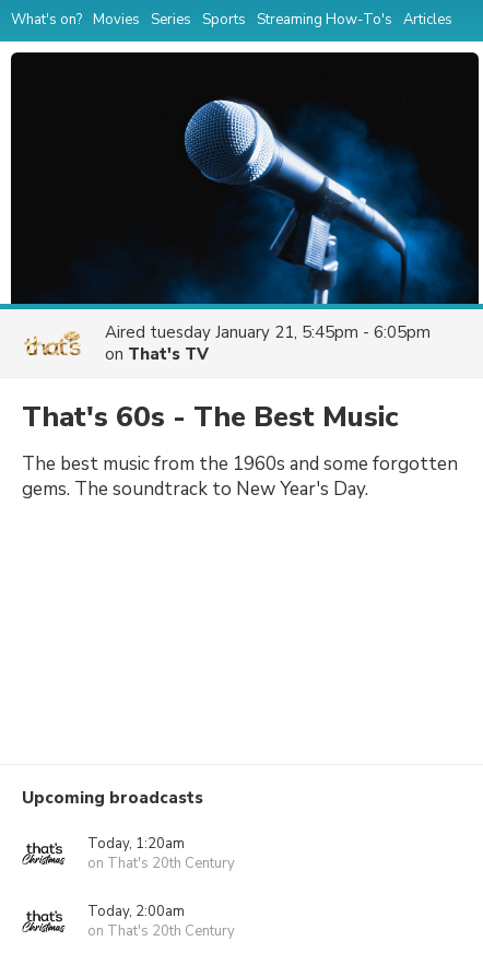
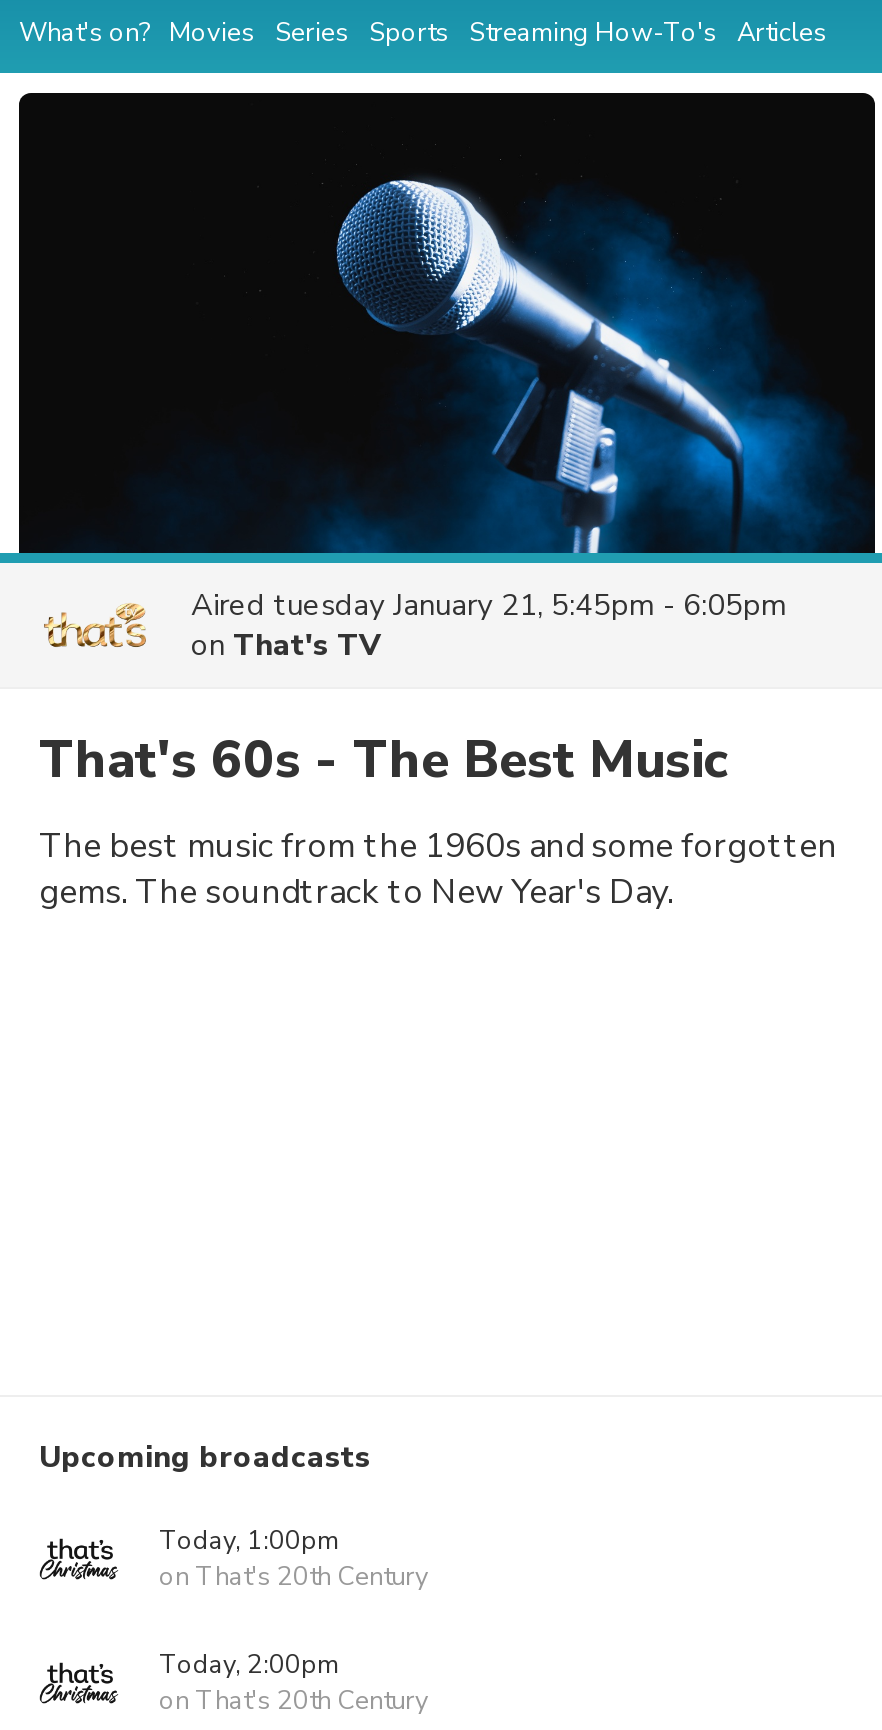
- Today, 1:20am
+ Today, 1:00pm

- Today, 2:00am
+ Today, 2:00pm
